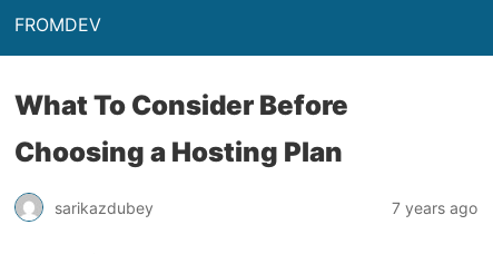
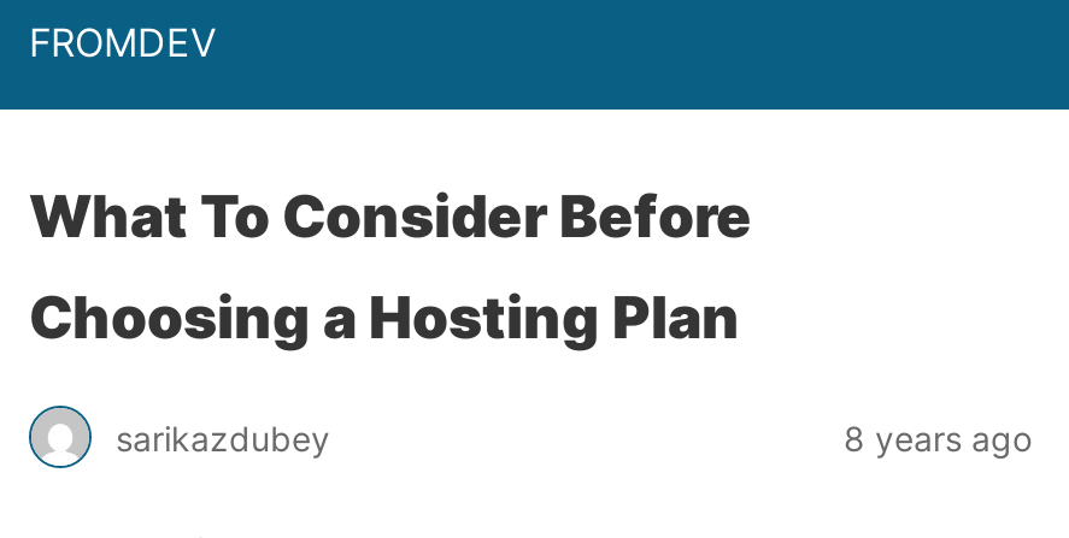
- 7 years ago
+ 8 years ago
